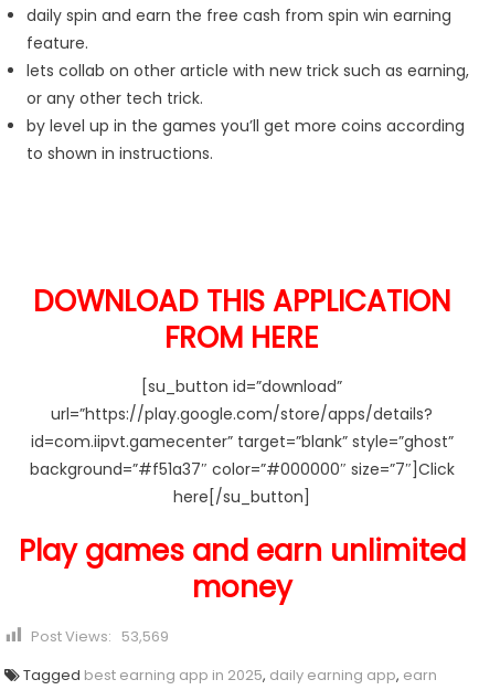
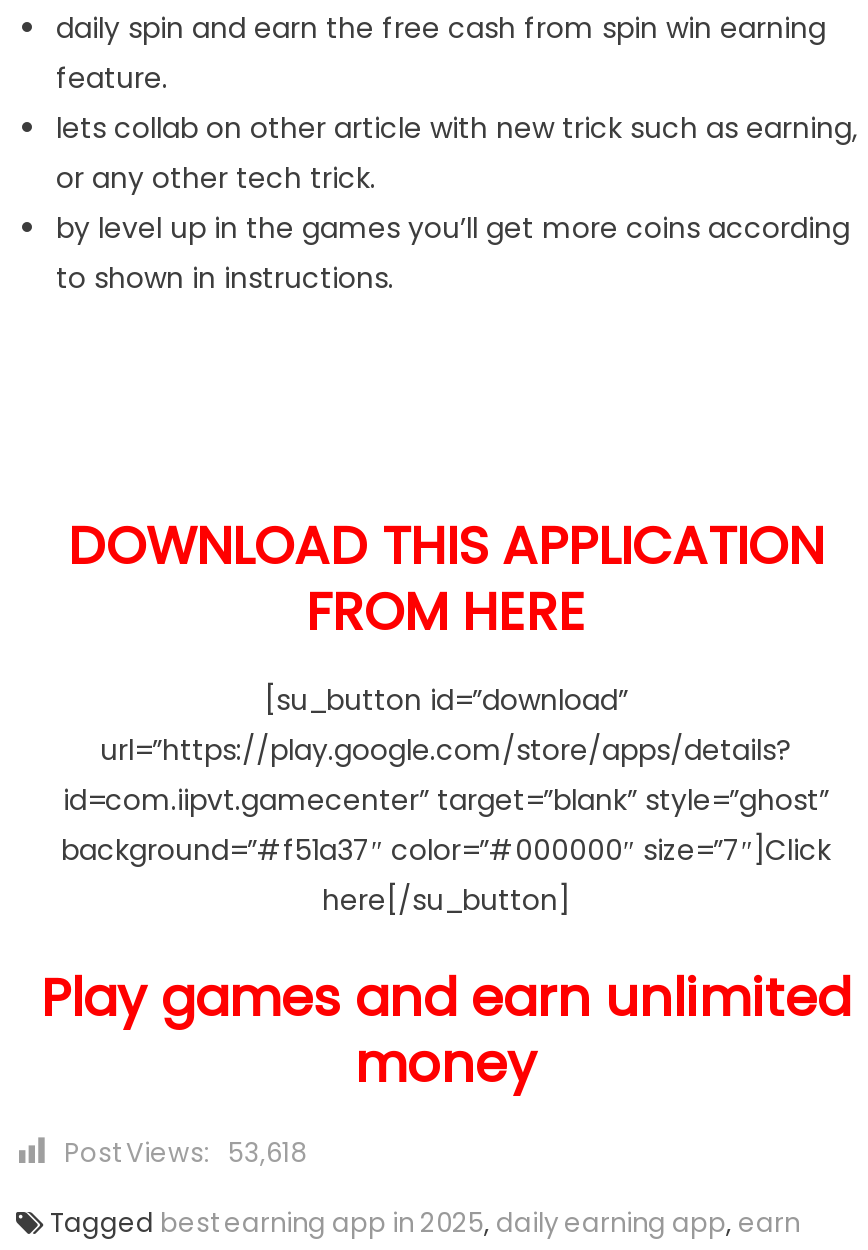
- Post Views: 53,569
+ Post Views: 53,618
